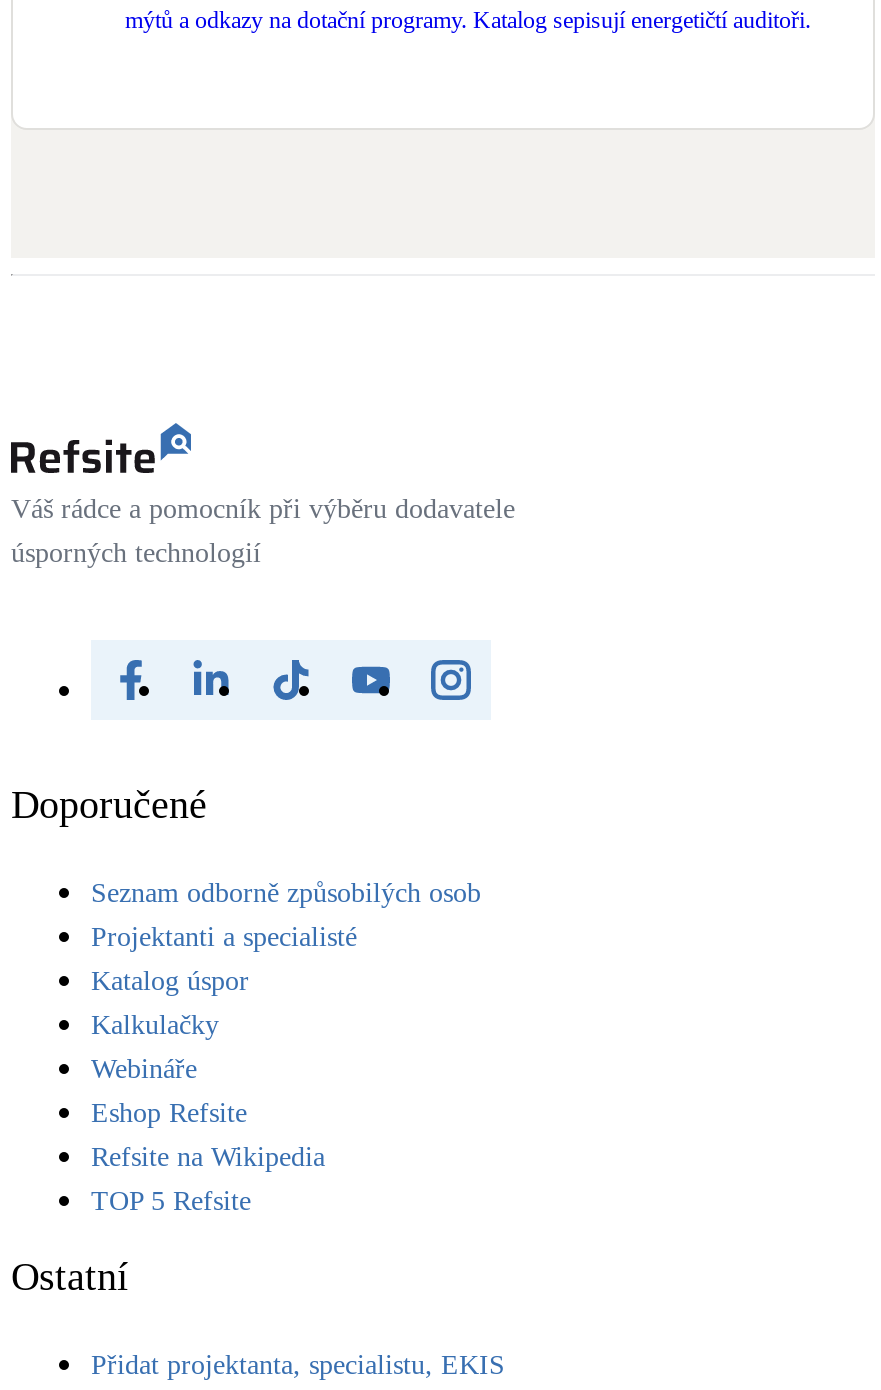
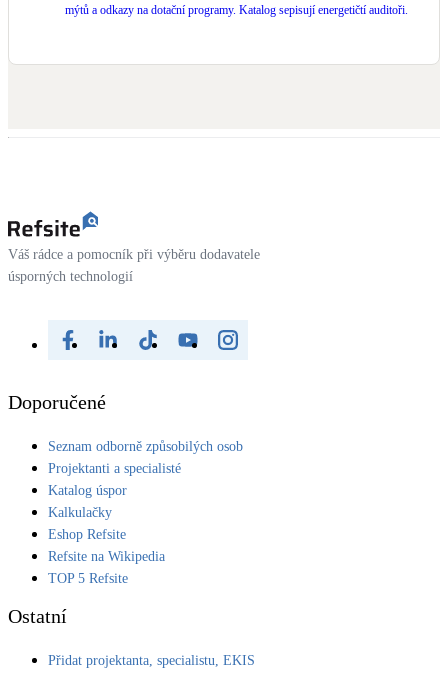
- Webináře
